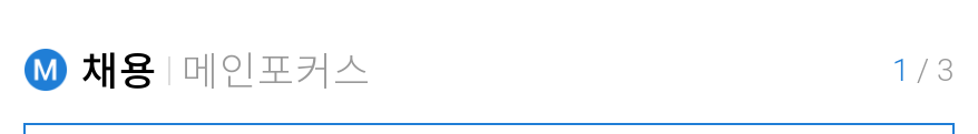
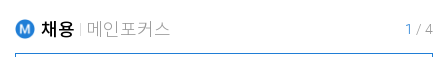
- 1 / 3
+ 1 / 4
